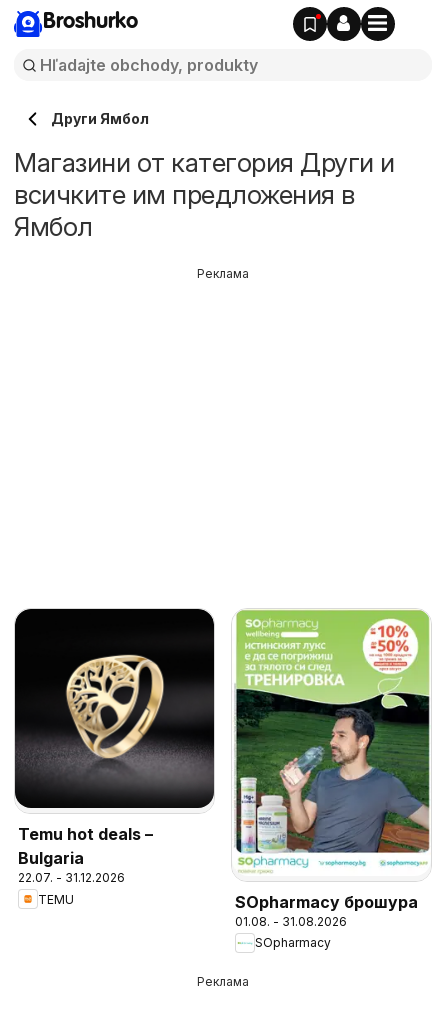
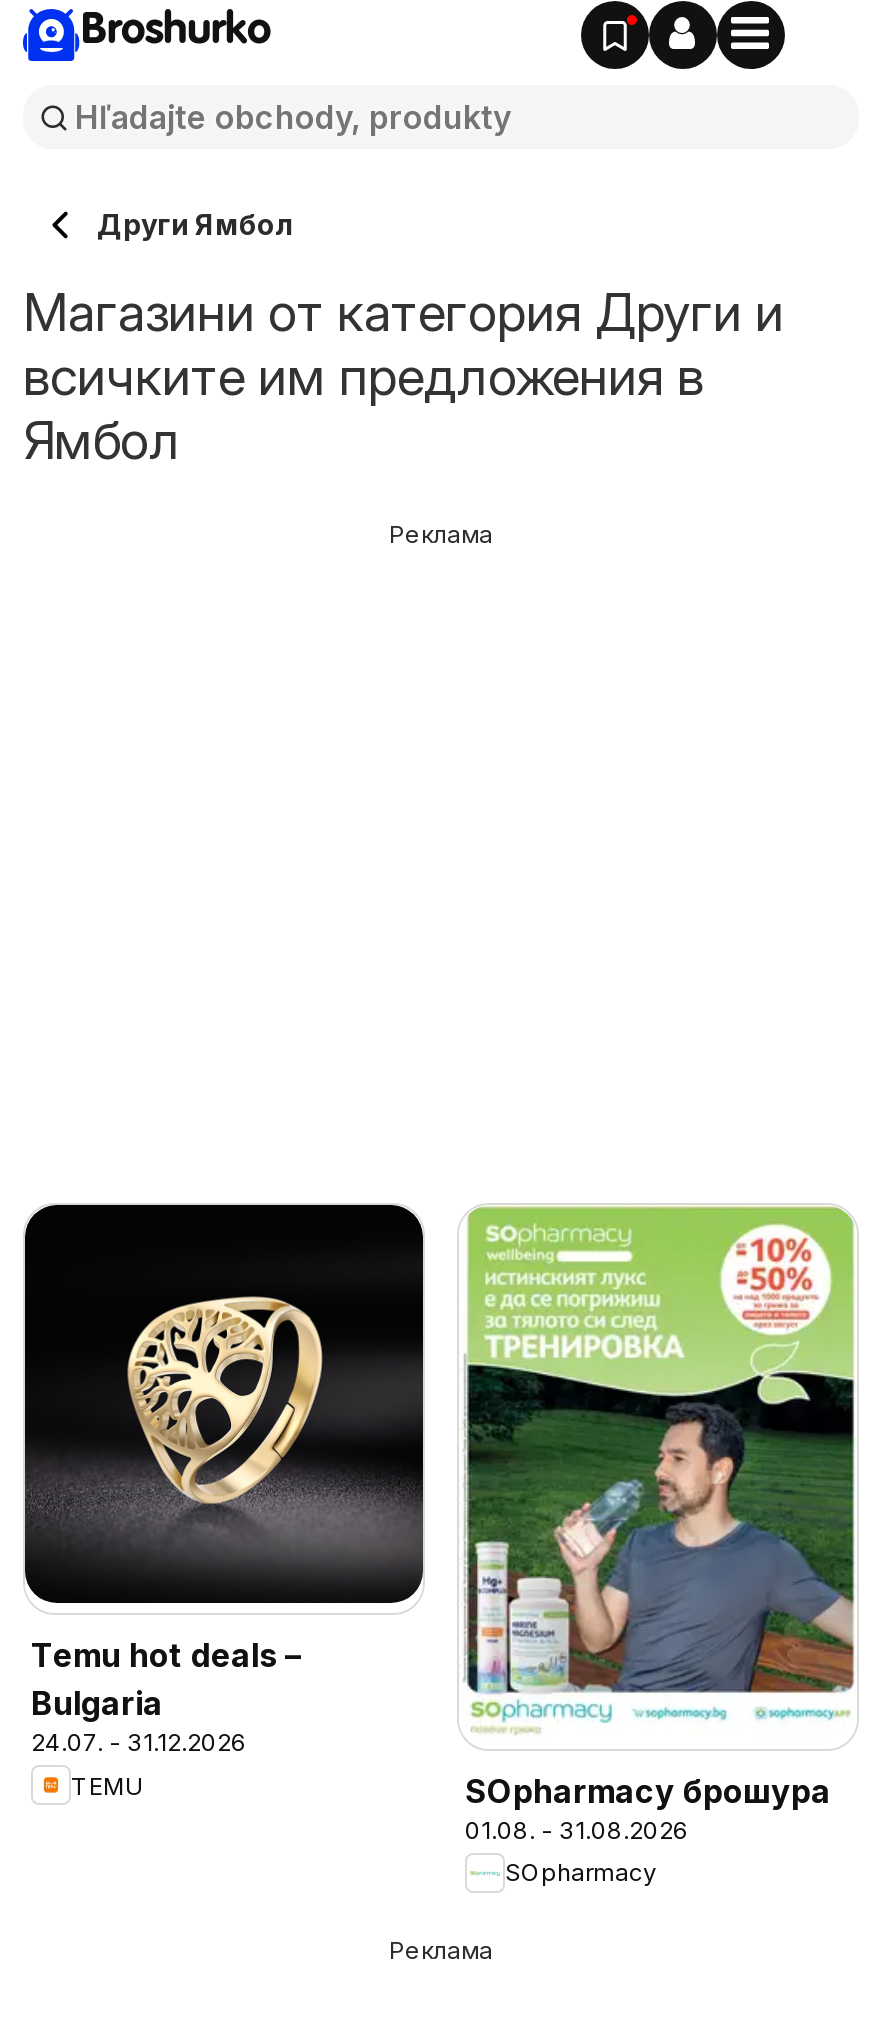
- 22.07. - 31.12.2026
+ 24.07. - 31.12.2026
